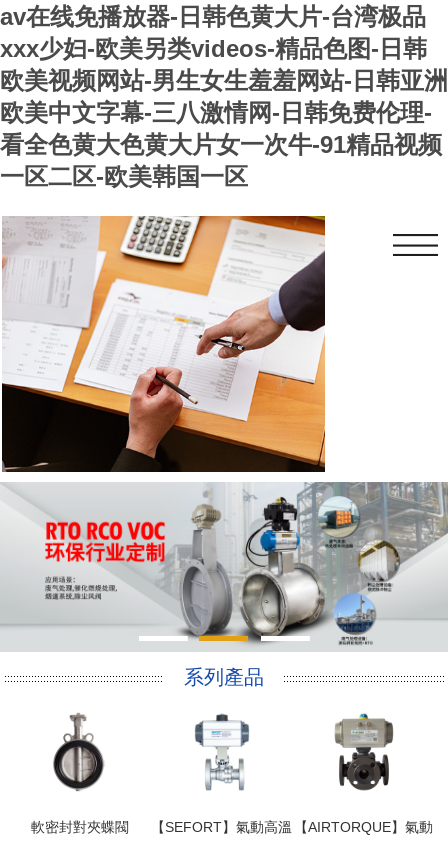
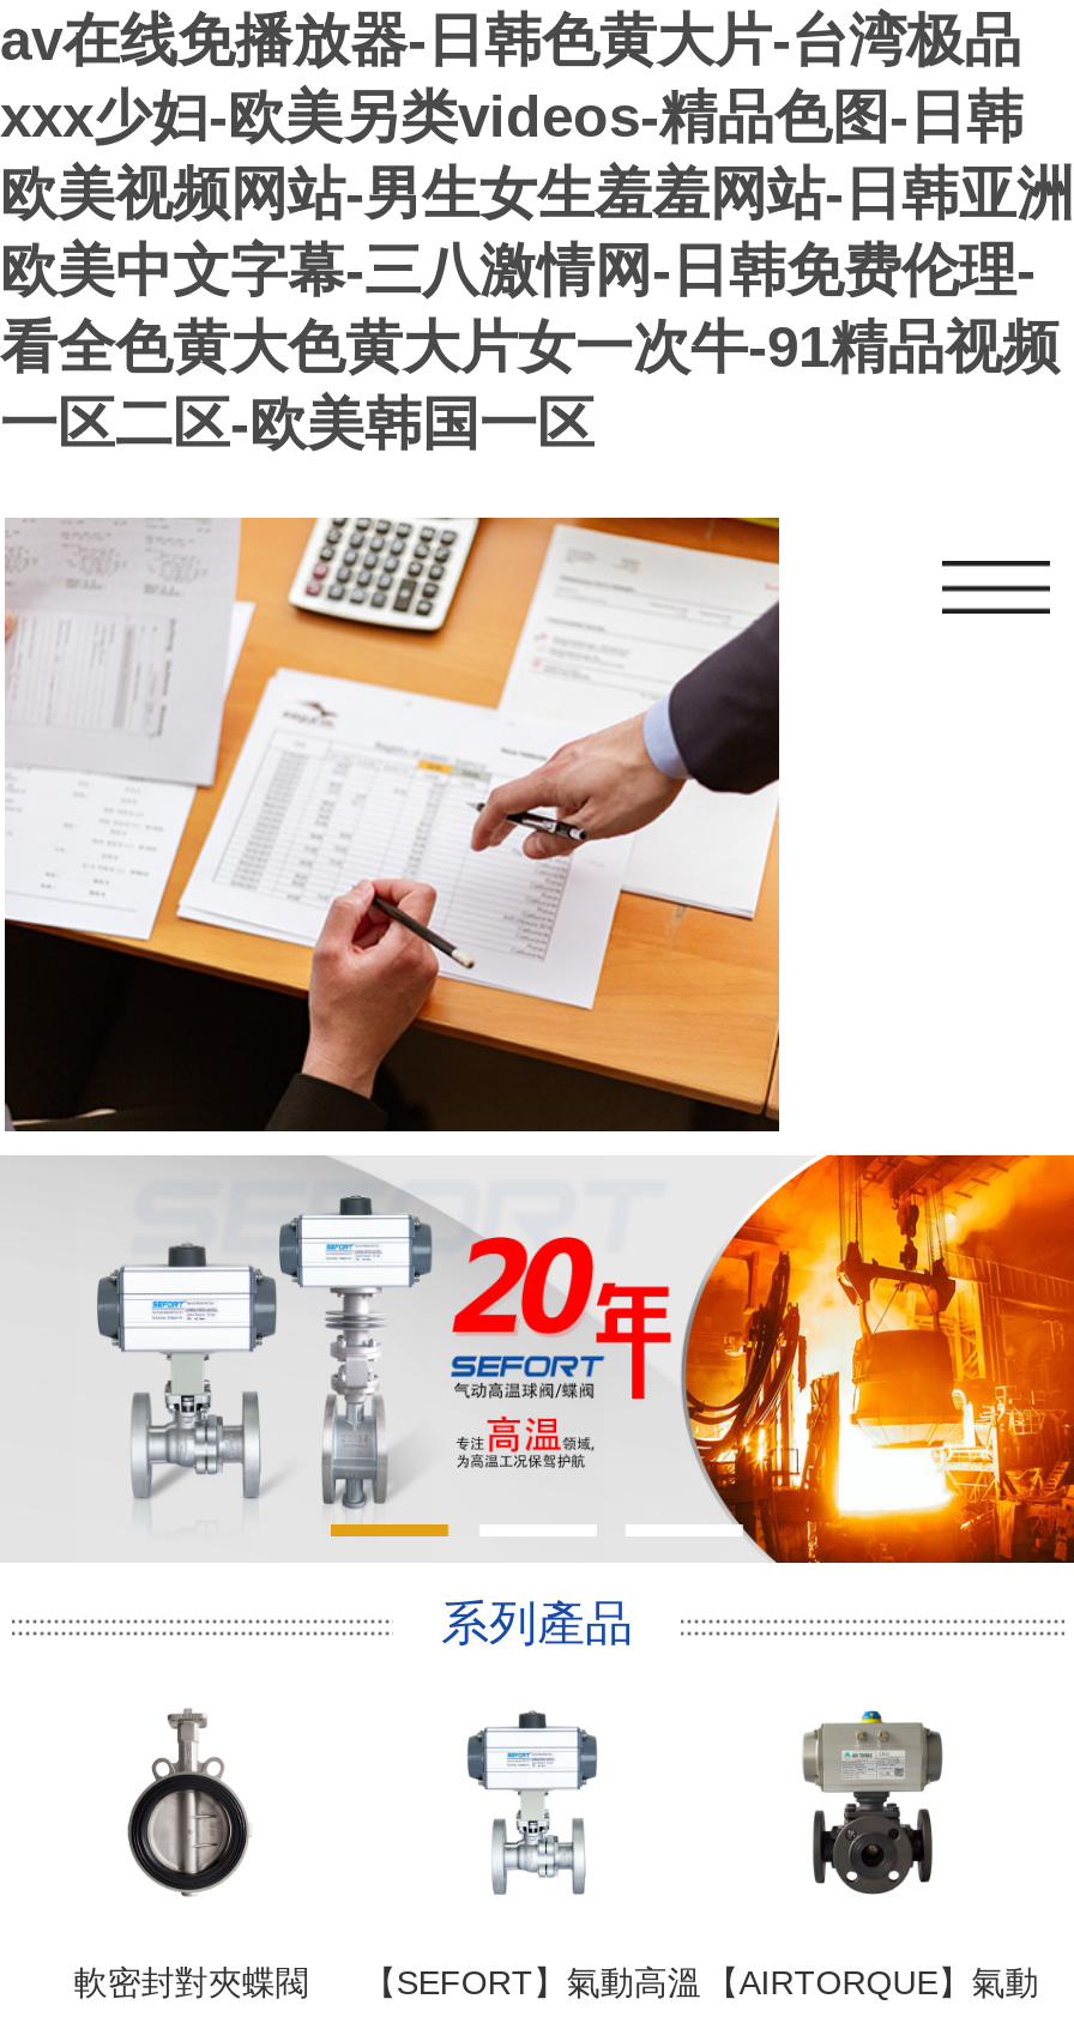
- [image]
+ [image]
